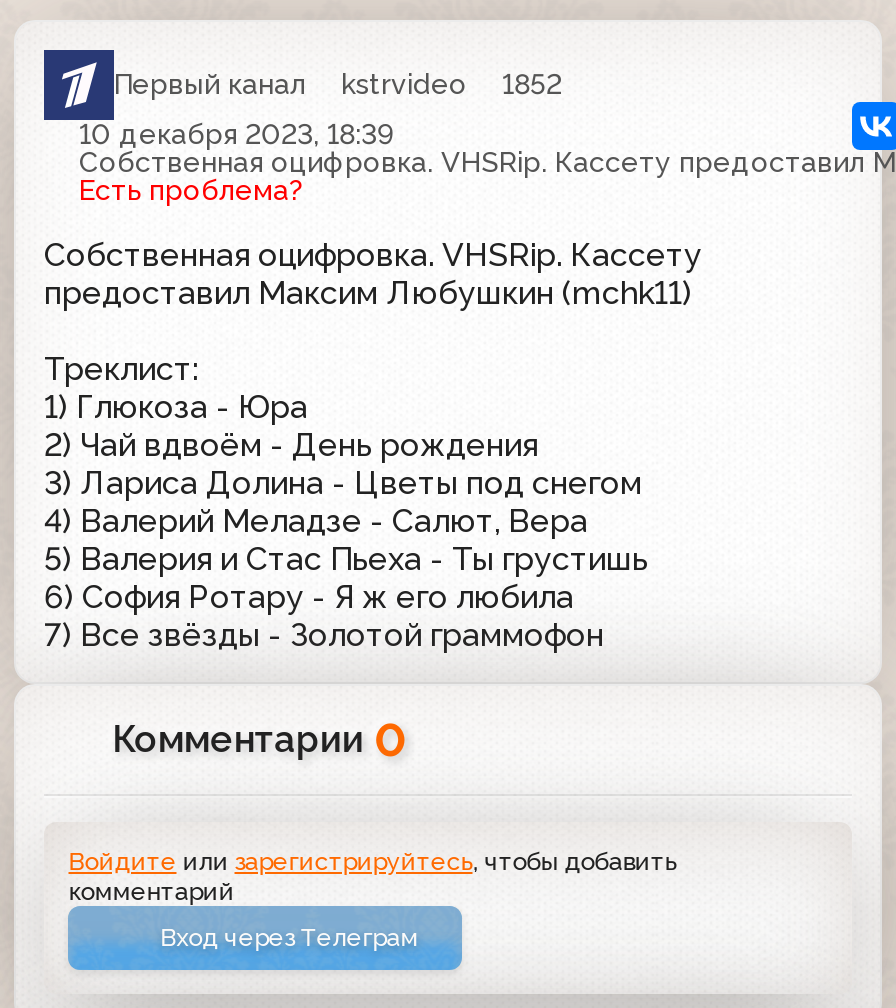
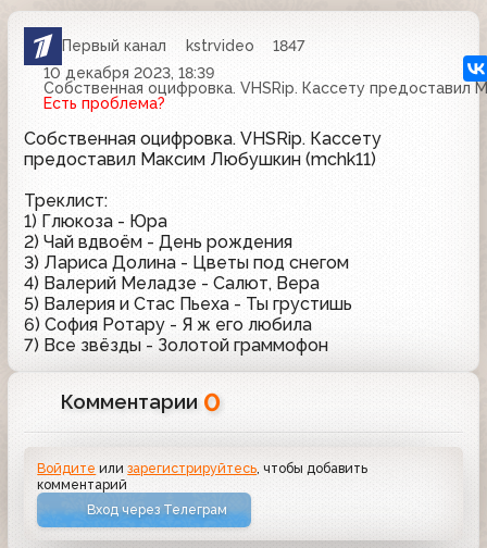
- Первый канал kstrvideo 1852
+ Первый канал kstrvideo 1847
